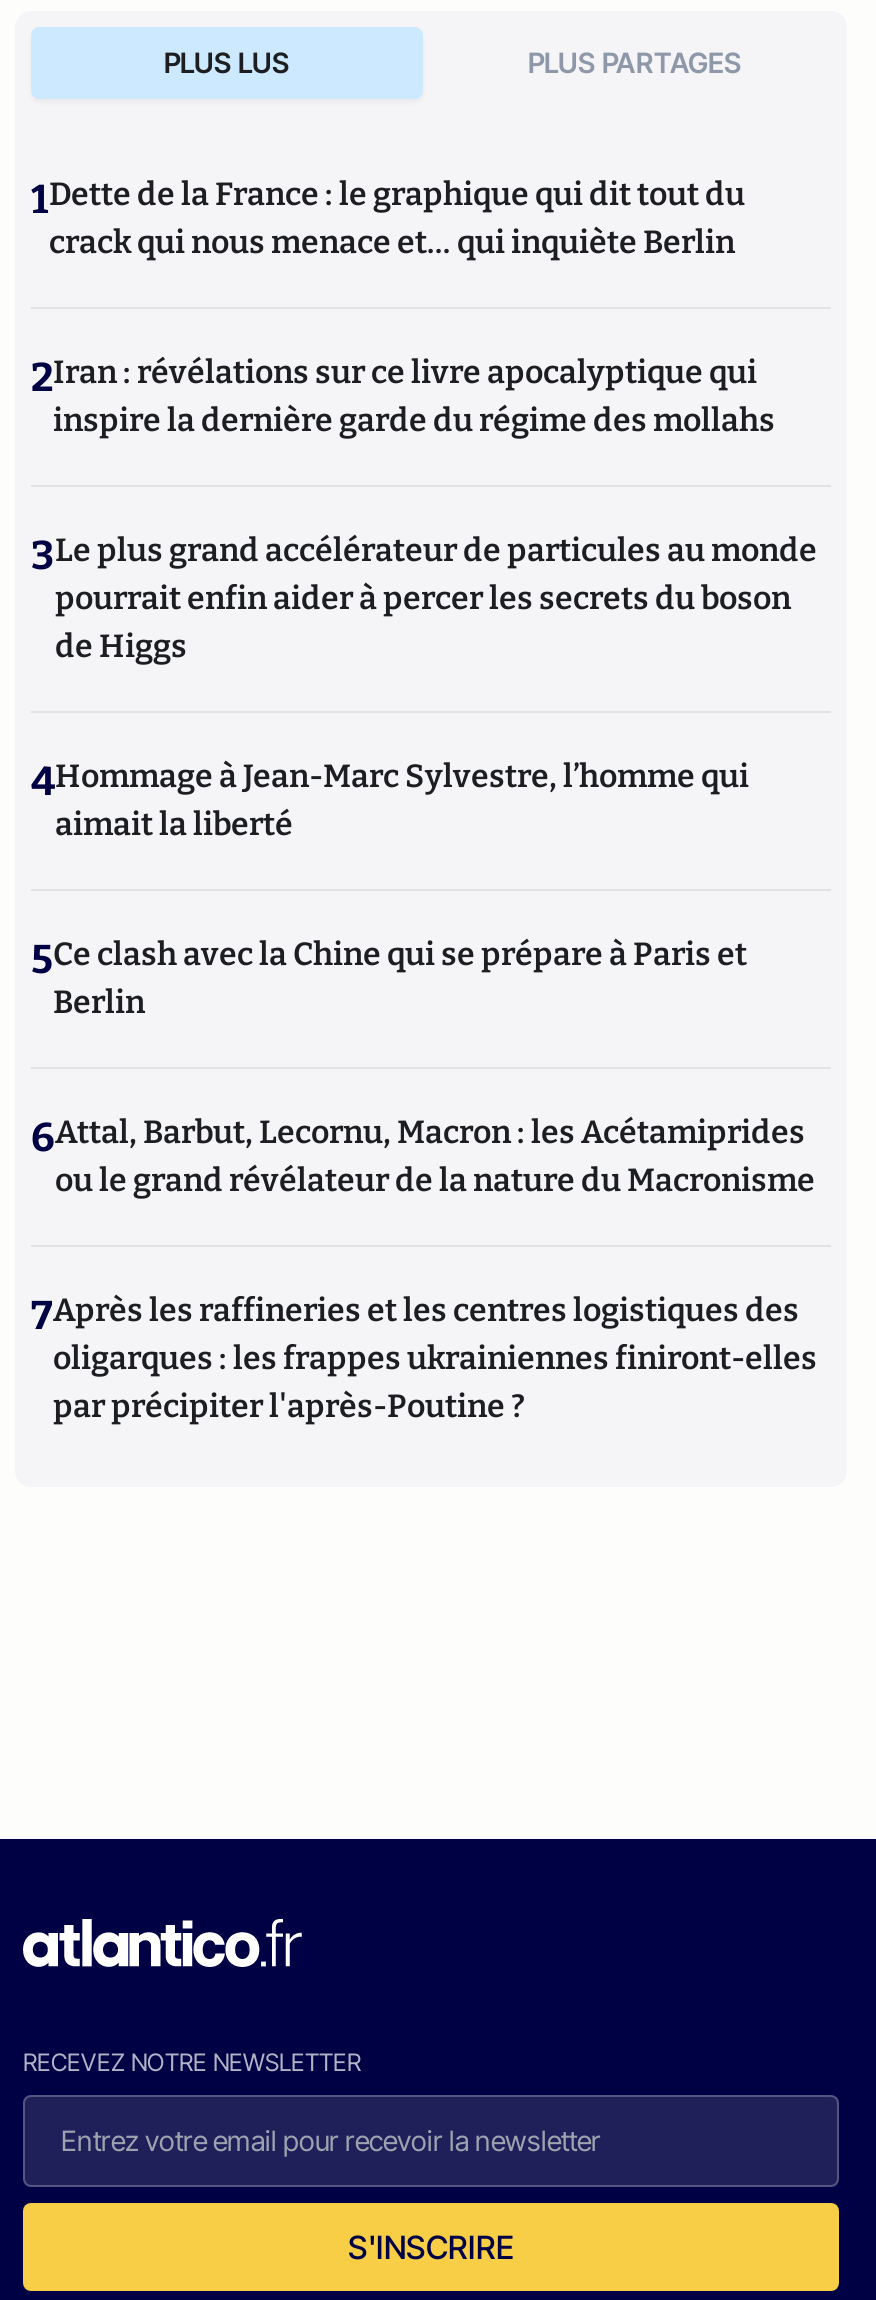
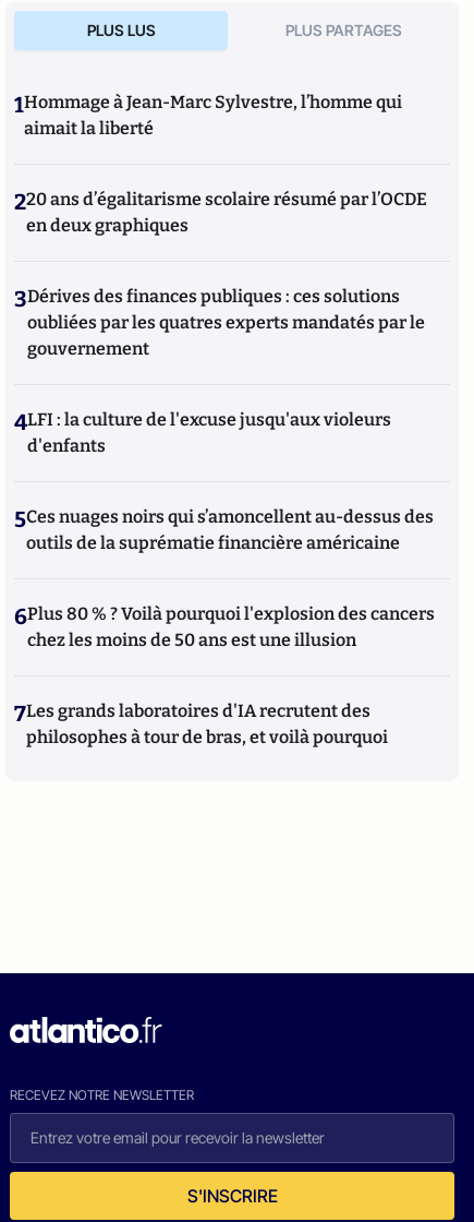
- 1Dette de la France : le graphique qui dit tout du
- crack qui nous menace et… qui inquiète Berlin
- 2Iran : révélations sur ce livre apocalyptique qui
- inspire la dernière garde du régime des mollahs
- 3Le plus grand accélérateur de particules au monde
- pourrait enfin aider à percer les secrets du boson
- de Higgs
- 4Hommage à Jean-Marc Sylvestre, l’homme qui
+ 1Hommage à Jean-Marc Sylvestre, l’homme qui

moved up: aimait la liberté

- 5Ce clash avec la Chine qui se prépare à Paris et
- Berlin
- 6Attal, Barbut, Lecornu, Macron : les Acétamiprides
- ou le grand révélateur de la nature du Macronisme
- 7Après les raffineries et les centres logistiques des
- oligarques : les frappes ukrainiennes finiront-elles
- par précipiter l'après-Poutine ?
+ 220 ans d’égalitarisme scolaire résumé par l’OCDE
+ en deux graphiques
+ 3Dérives des finances publiques : ces solutions
+ oubliées par les quatres experts mandatés par le
+ gouvernement
+ 4LFI : la culture de l'excuse jusqu'aux violeurs
+ d'enfants
+ 5Ces nuages noirs qui s’amoncellent au-dessus des
+ outils de la suprématie financière américaine
+ 6Plus 80 % ? Voilà pourquoi l'explosion des cancers
+ chez les moins de 50 ans est une illusion
+ 7Les grands laboratoires d'IA recrutent des
+ philosophes à tour de bras, et voilà pourquoi
